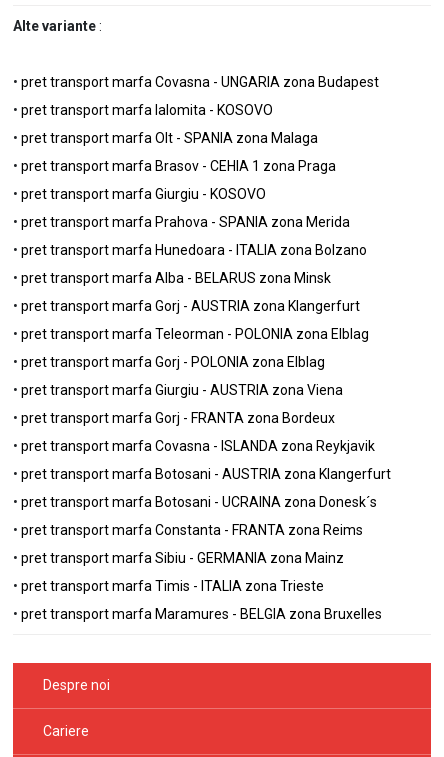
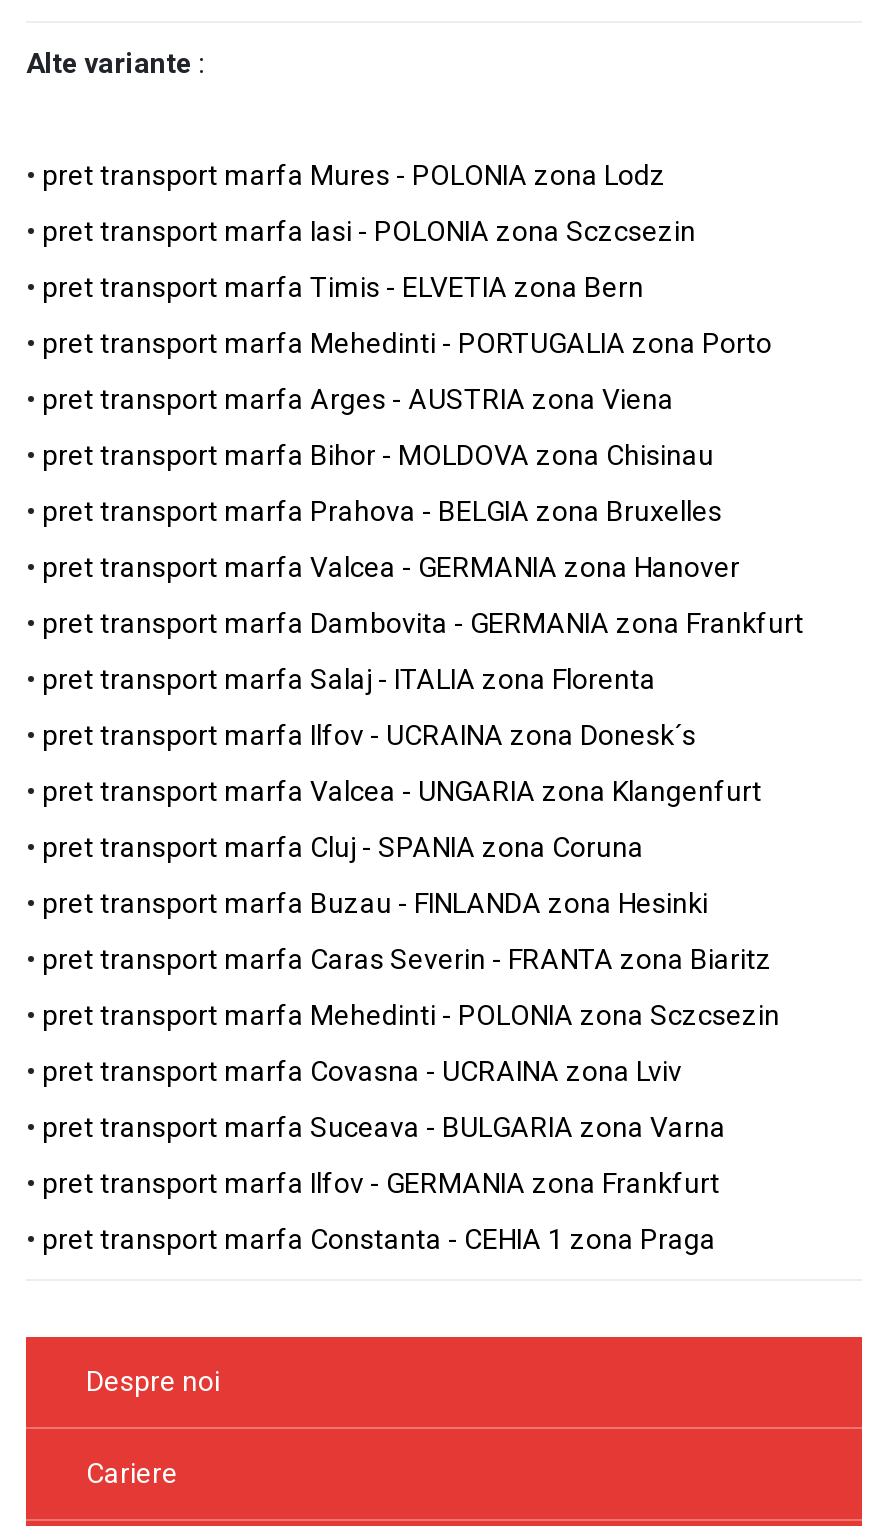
- • pret transport marfa Covasna - UNGARIA zona Budapest
+ • pret transport marfa Mures - POLONIA zona Lodz

- • pret transport marfa Ialomita - KOSOVO
+ • pret transport marfa Iasi - POLONIA zona Sczcsezin

- • pret transport marfa Olt - SPANIA zona Malaga
+ • pret transport marfa Timis - ELVETIA zona Bern

- • pret transport marfa Brasov - CEHIA 1 zona Praga
+ • pret transport marfa Mehedinti - PORTUGALIA zona Porto

- • pret transport marfa Giurgiu - KOSOVO
+ • pret transport marfa Arges - AUSTRIA zona Viena

- • pret transport marfa Prahova - SPANIA zona Merida
+ • pret transport marfa Bihor - MOLDOVA zona Chisinau

- • pret transport marfa Hunedoara - ITALIA zona Bolzano
+ • pret transport marfa Prahova - BELGIA zona Bruxelles

- • pret transport marfa Alba - BELARUS zona Minsk
+ • pret transport marfa Valcea - GERMANIA zona Hanover

- • pret transport marfa Gorj - AUSTRIA zona Klangerfurt
+ • pret transport marfa Dambovita - GERMANIA zona Frankfurt

- • pret transport marfa Teleorman - POLONIA zona Elblag
+ • pret transport marfa Salaj - ITALIA zona Florenta

- • pret transport marfa Gorj - POLONIA zona Elblag
+ • pret transport marfa Ilfov - UCRAINA zona Donesk´s

- • pret transport marfa Giurgiu - AUSTRIA zona Viena
+ • pret transport marfa Valcea - UNGARIA zona Klangenfurt

- • pret transport marfa Gorj - FRANTA zona Bordeux
+ • pret transport marfa Cluj - SPANIA zona Coruna

- • pret transport marfa Covasna - ISLANDA zona Reykjavik
+ • pret transport marfa Buzau - FINLANDA zona Hesinki

- • pret transport marfa Botosani - AUSTRIA zona Klangerfurt
+ • pret transport marfa Caras Severin - FRANTA zona Biaritz

- • pret transport marfa Botosani - UCRAINA zona Donesk´s
+ • pret transport marfa Mehedinti - POLONIA zona Sczcsezin

- • pret transport marfa Constanta - FRANTA zona Reims
+ • pret transport marfa Covasna - UCRAINA zona Lviv

- • pret transport marfa Sibiu - GERMANIA zona Mainz
+ • pret transport marfa Suceava - BULGARIA zona Varna

- • pret transport marfa Timis - ITALIA zona Trieste
+ • pret transport marfa Ilfov - GERMANIA zona Frankfurt

- • pret transport marfa Maramures - BELGIA zona Bruxelles
+ • pret transport marfa Constanta - CEHIA 1 zona Praga
